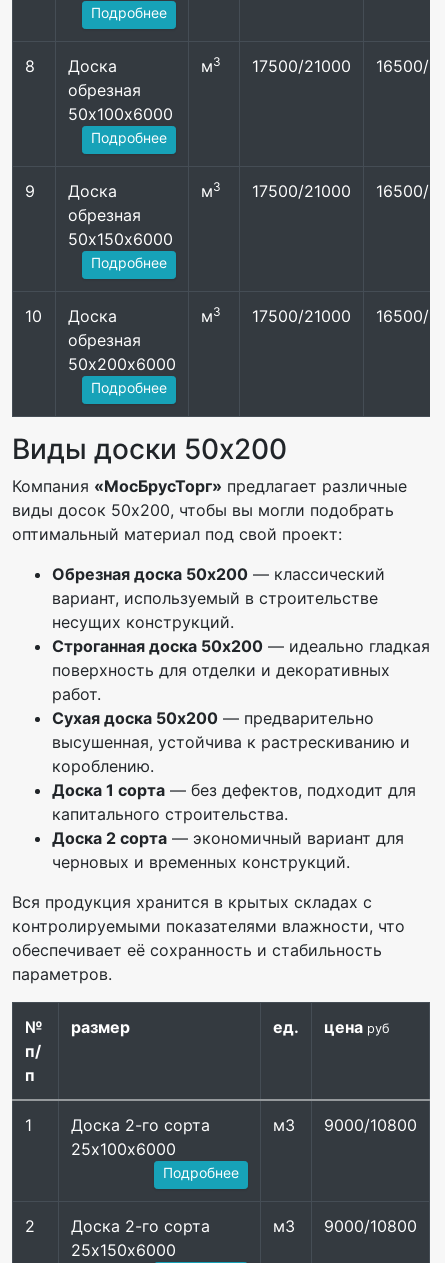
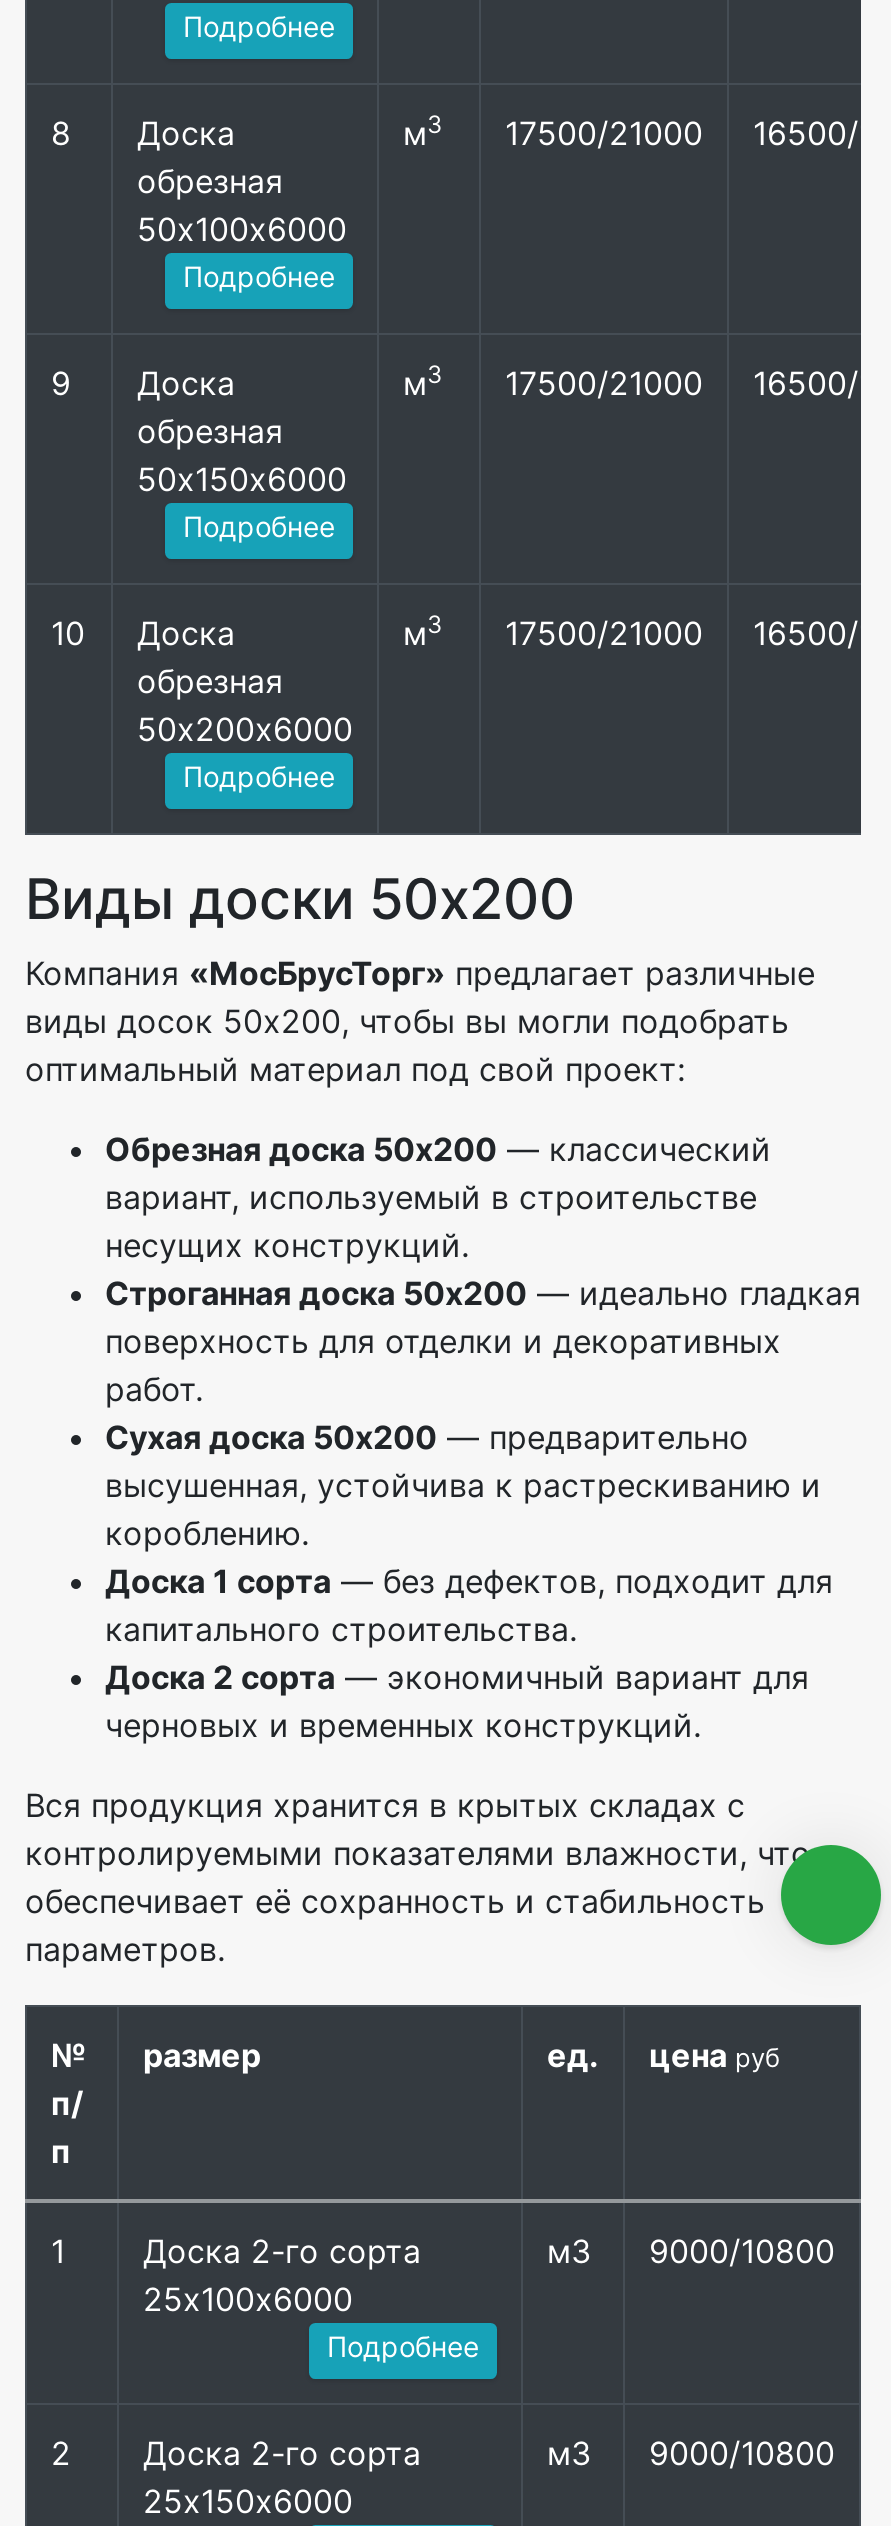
+ [image]
